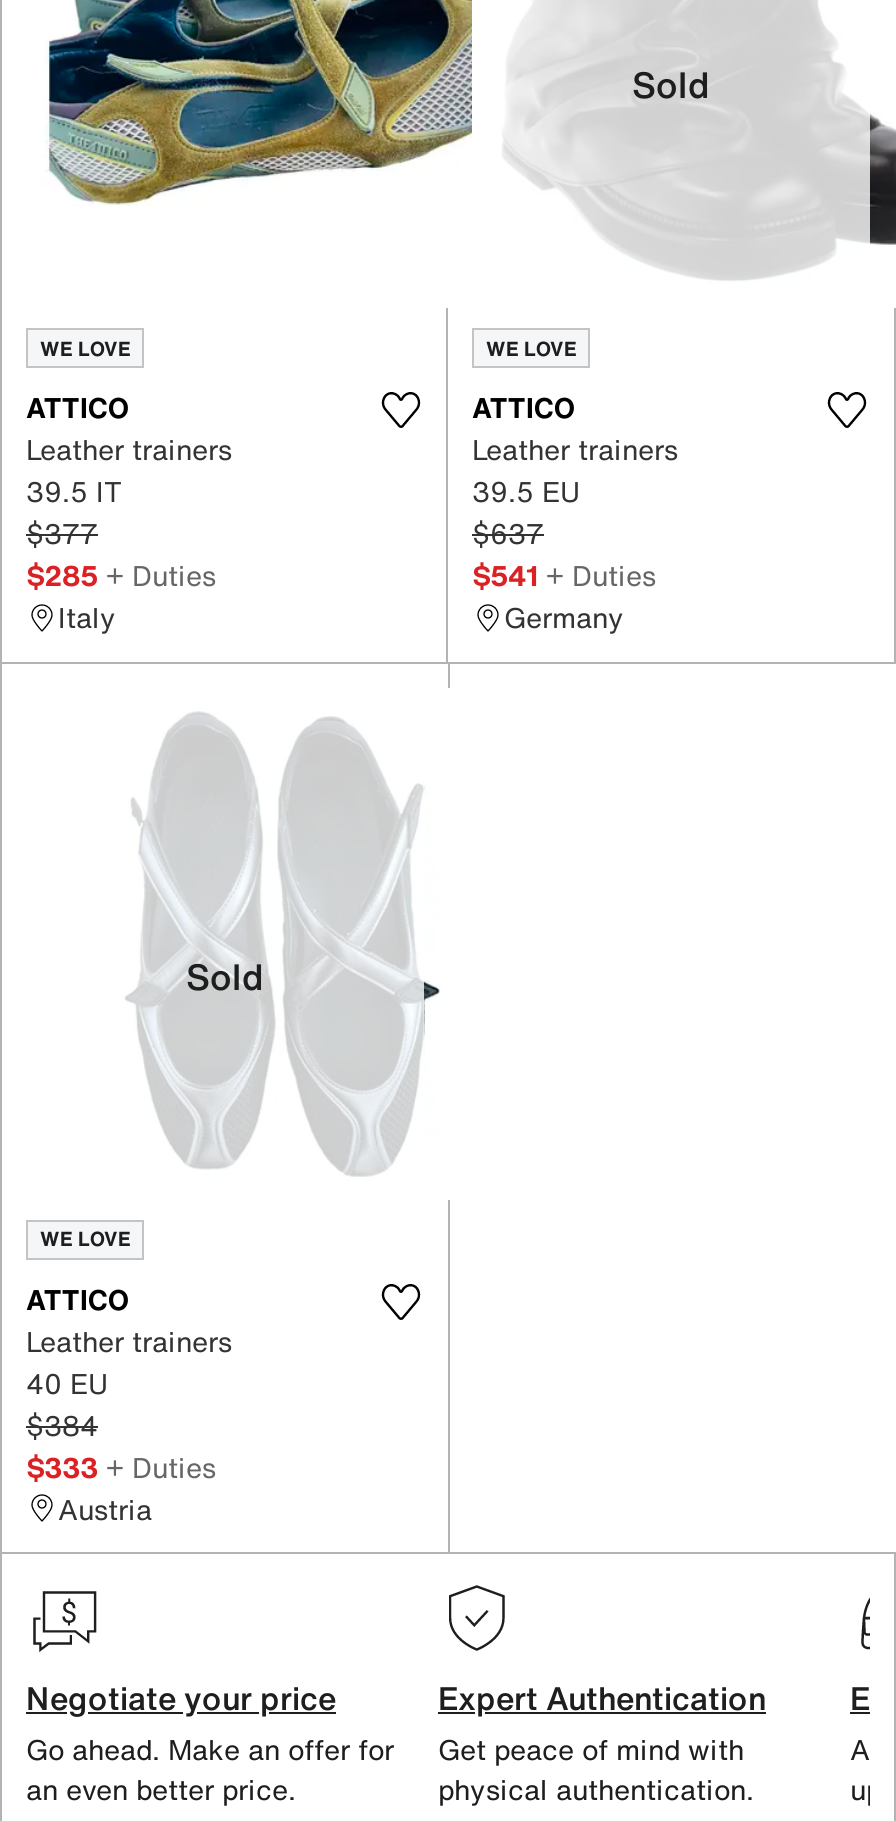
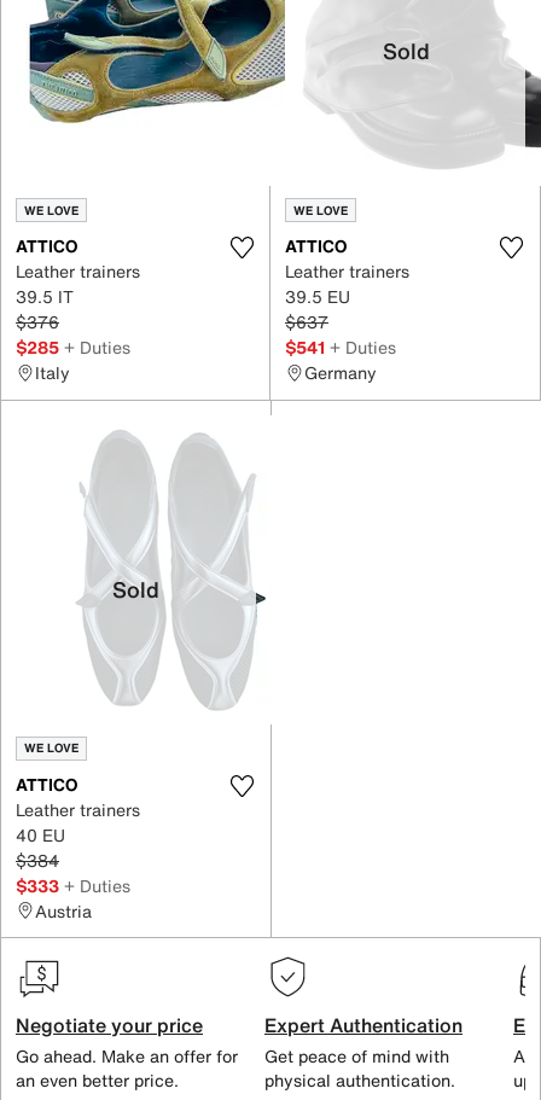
- $377
+ $376
